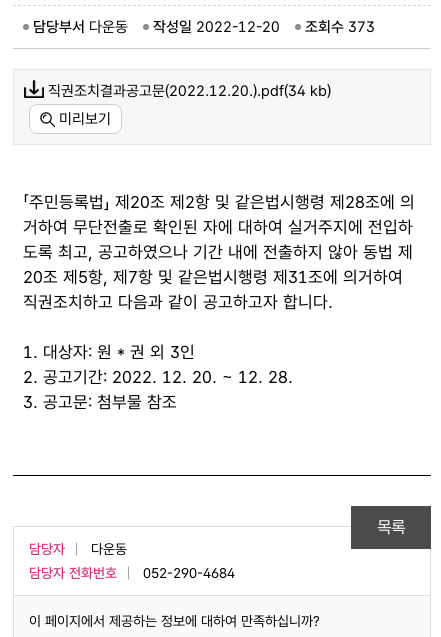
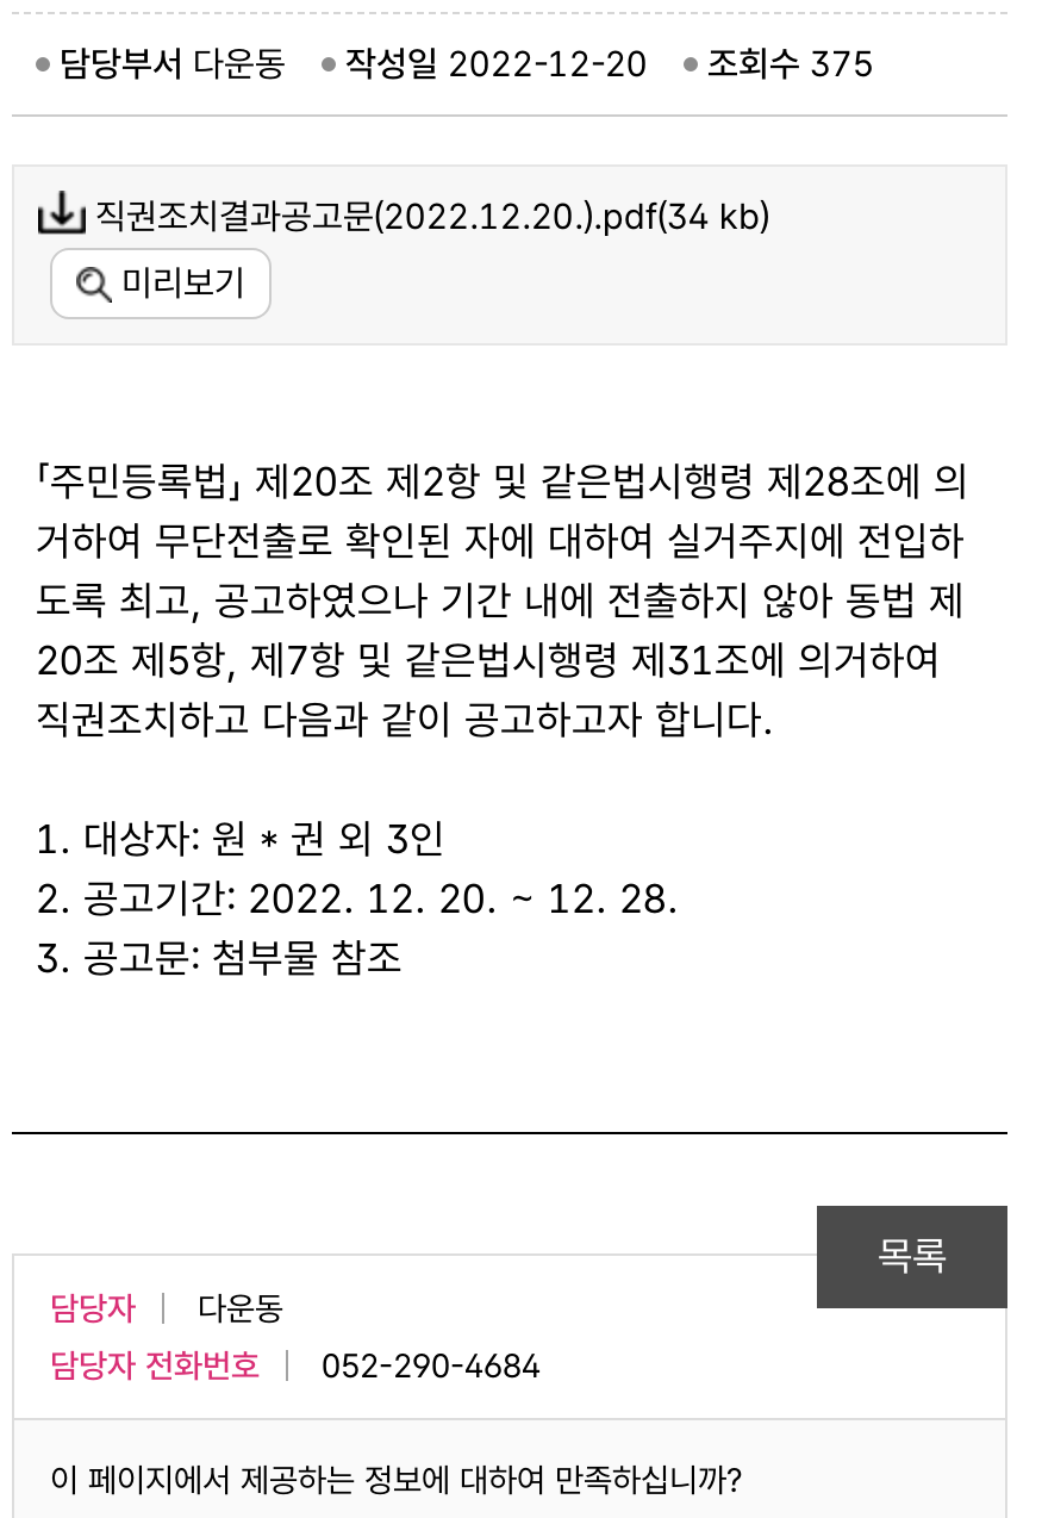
- 담당부서 다운동 작성일 2022-12-20 조회수 373
+ 담당부서 다운동 작성일 2022-12-20 조회수 375
